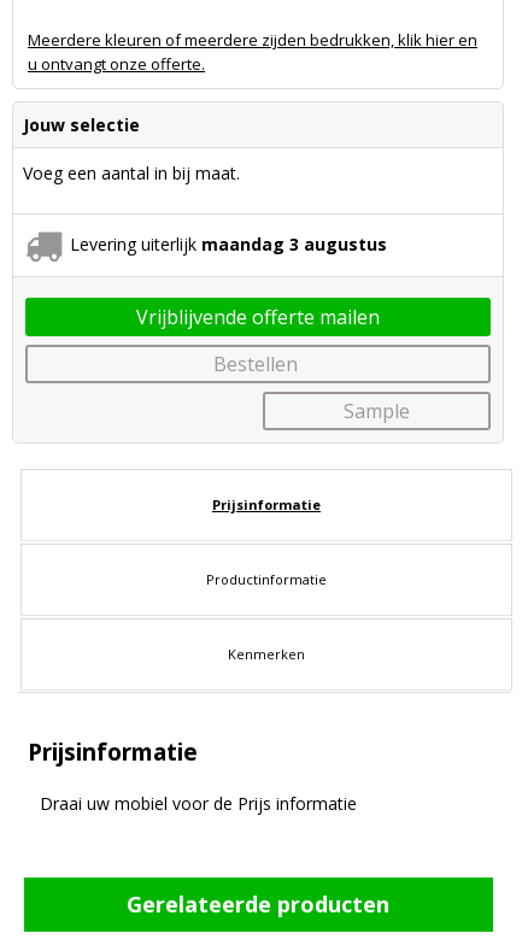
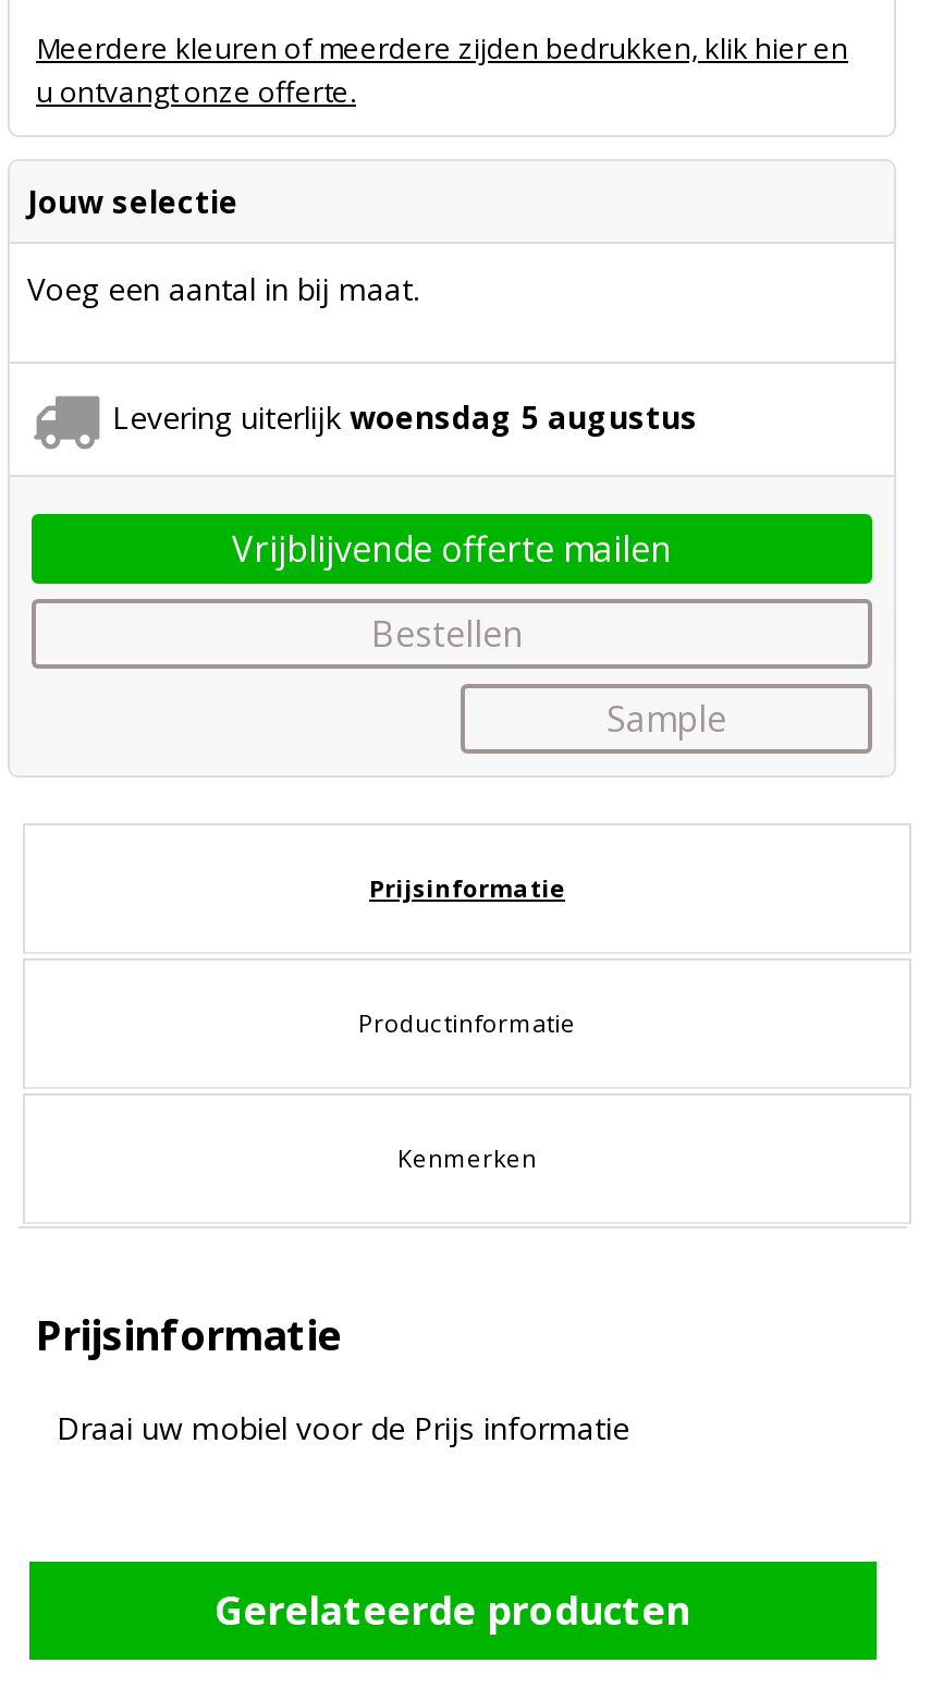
- Levering uiterlijk maandag 3 augustus
+ Levering uiterlijk woensdag 5 augustus
